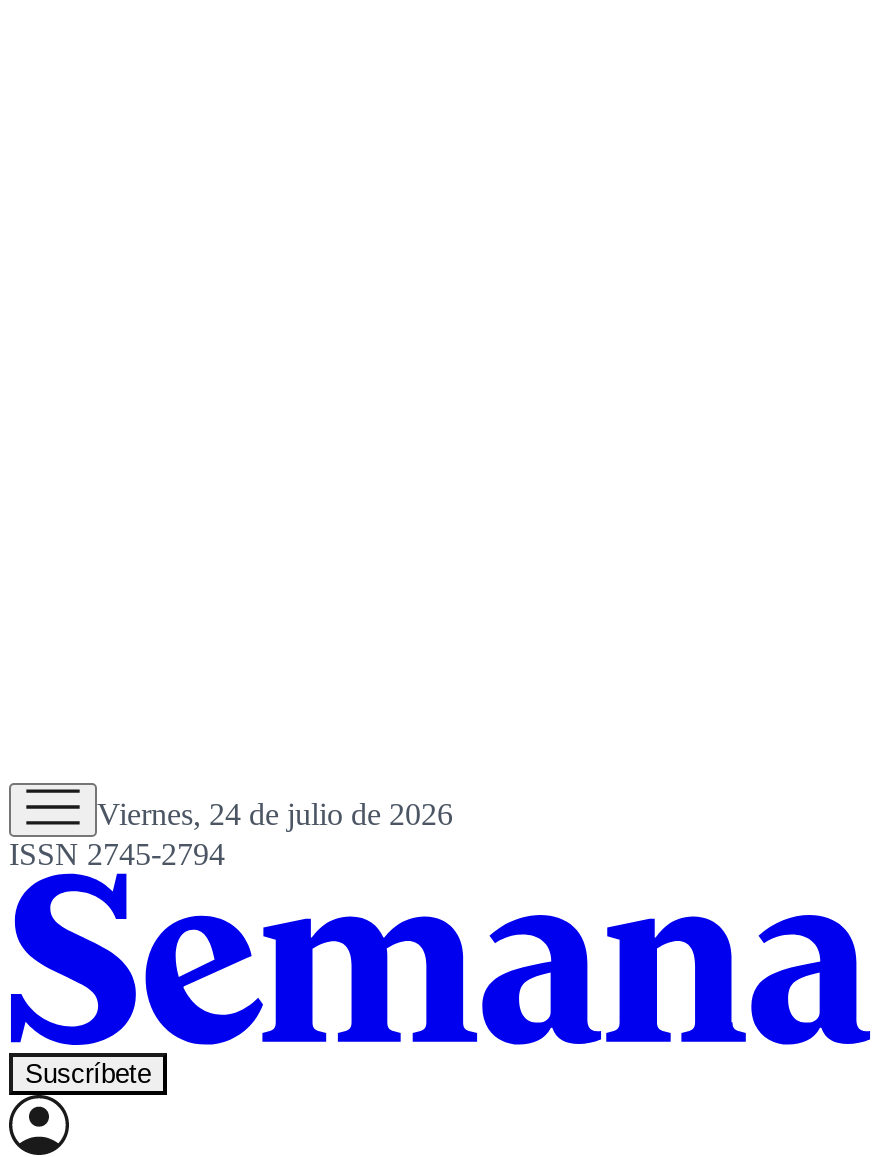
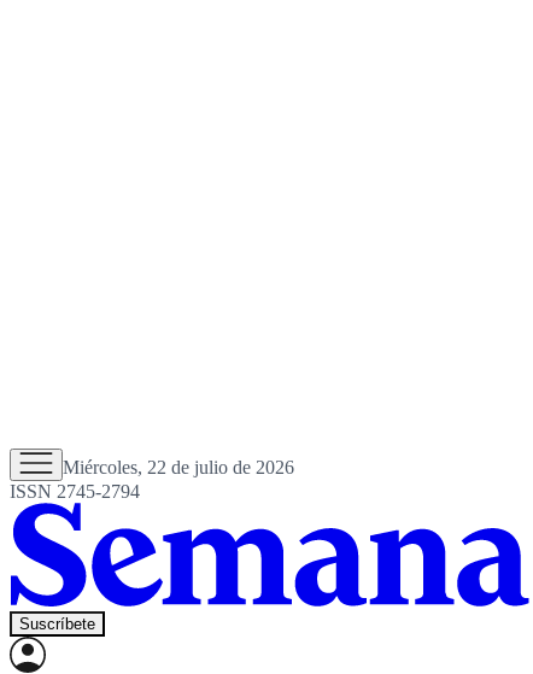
- Viernes, 24 de julio de 2026
+ Miércoles, 22 de julio de 2026
